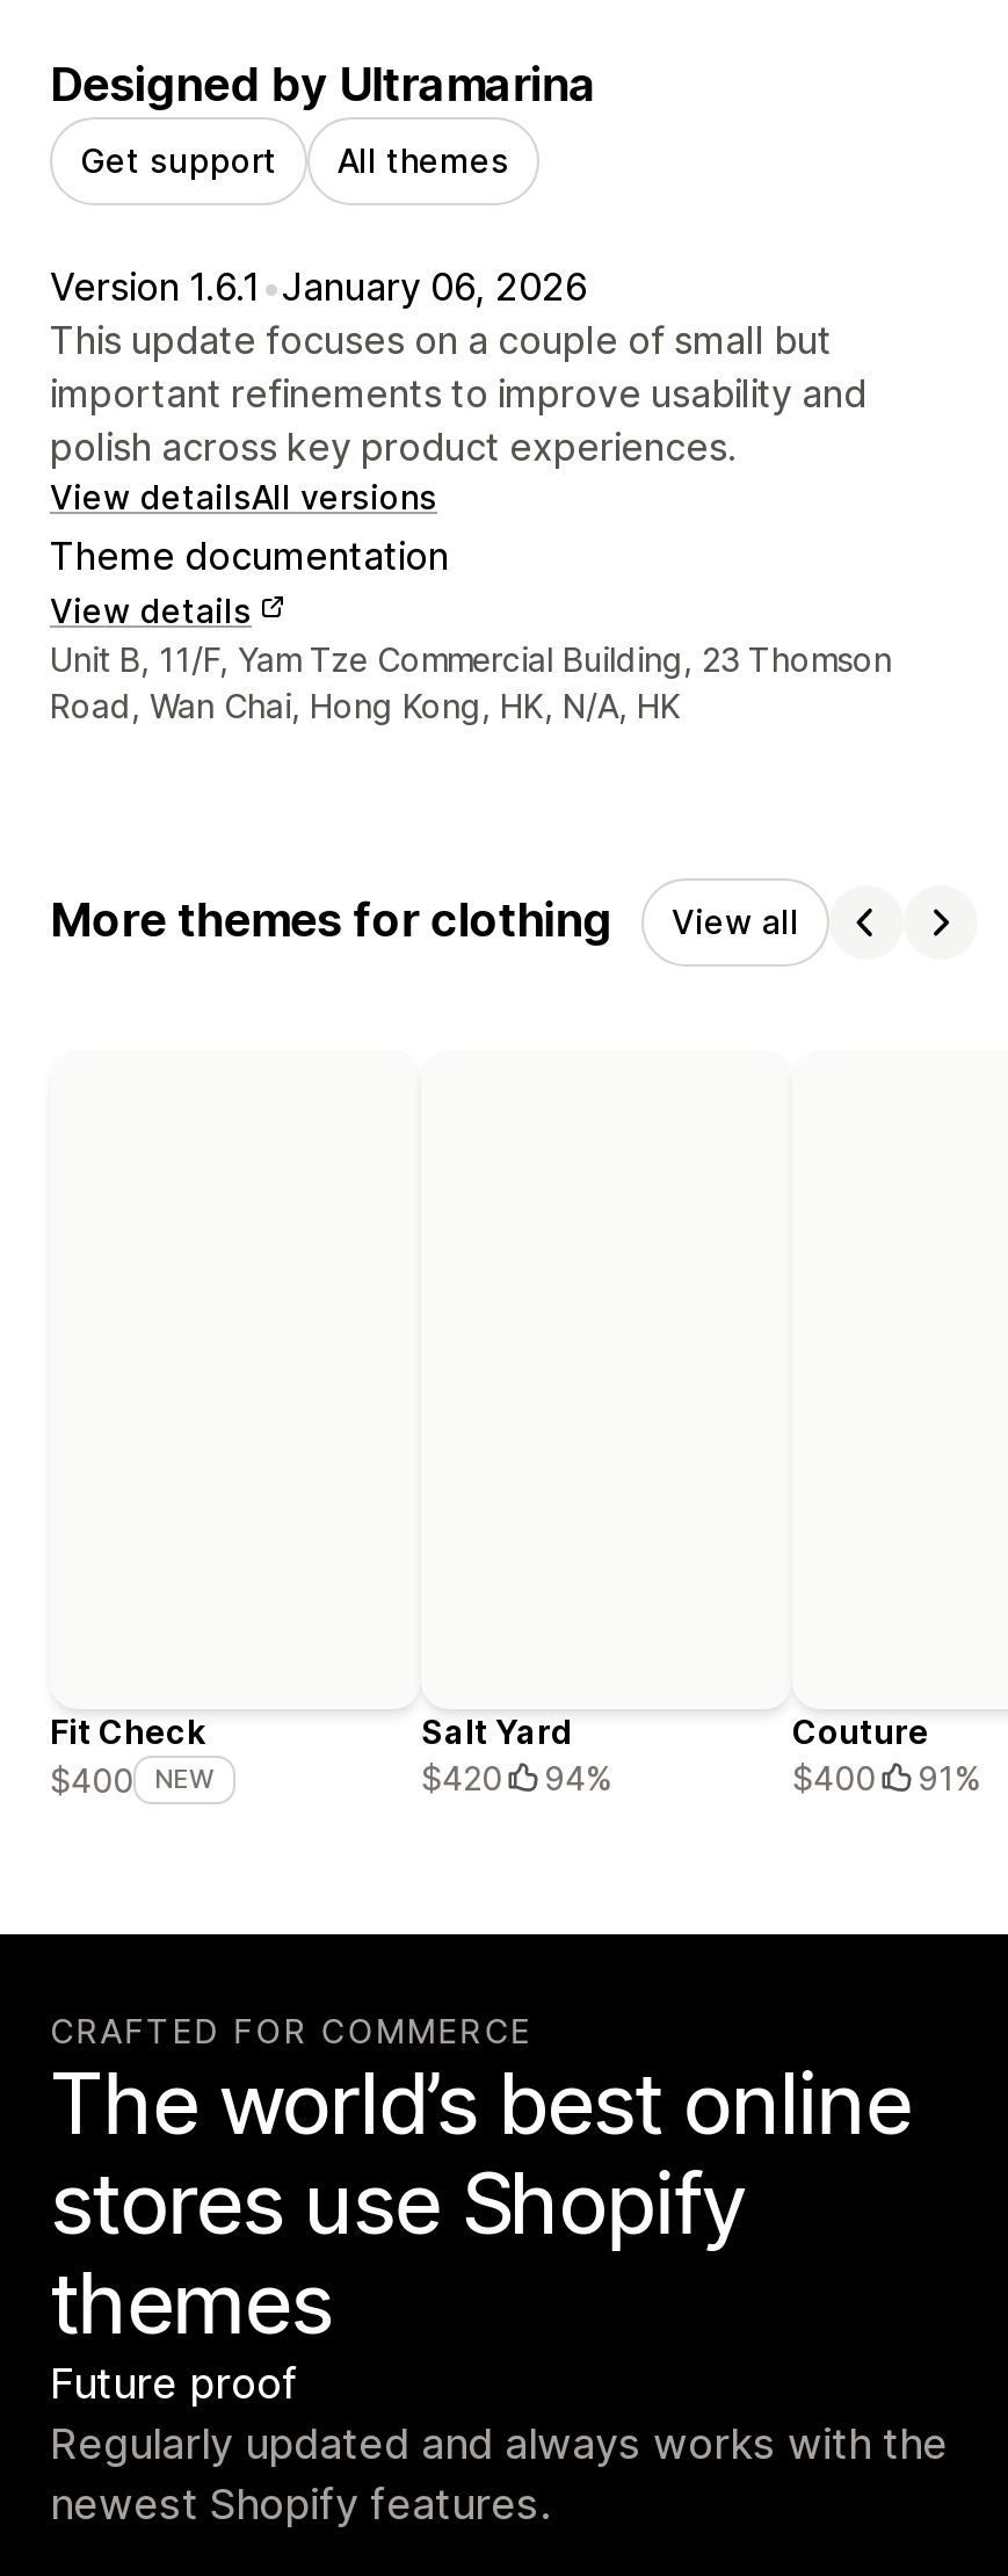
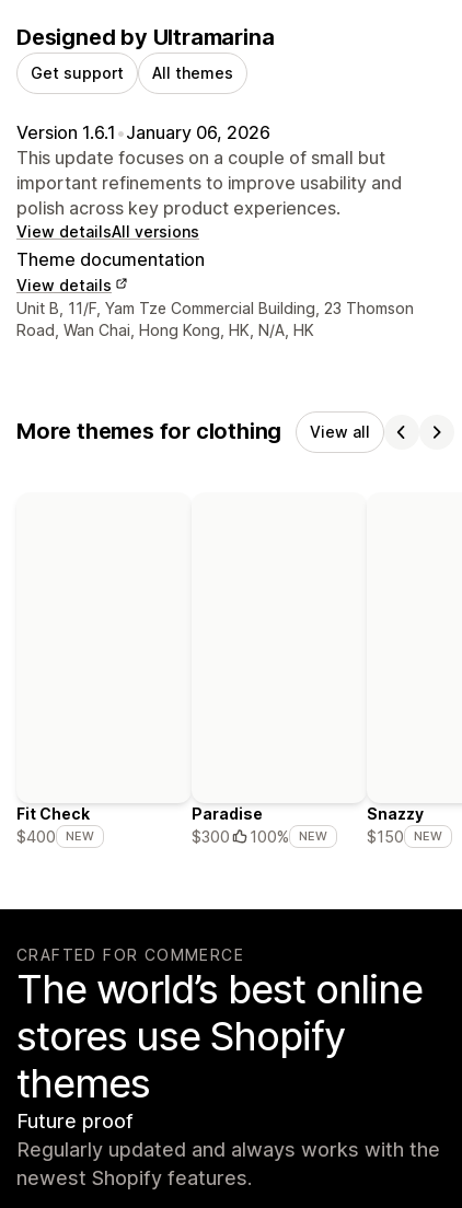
- Salt Yard
- $420
- 94%
+ Paradise
+ $300
+ 100%
+ NEW

- Couture
- $400
- 91%
+ Snazzy
+ $150
+ NEW
